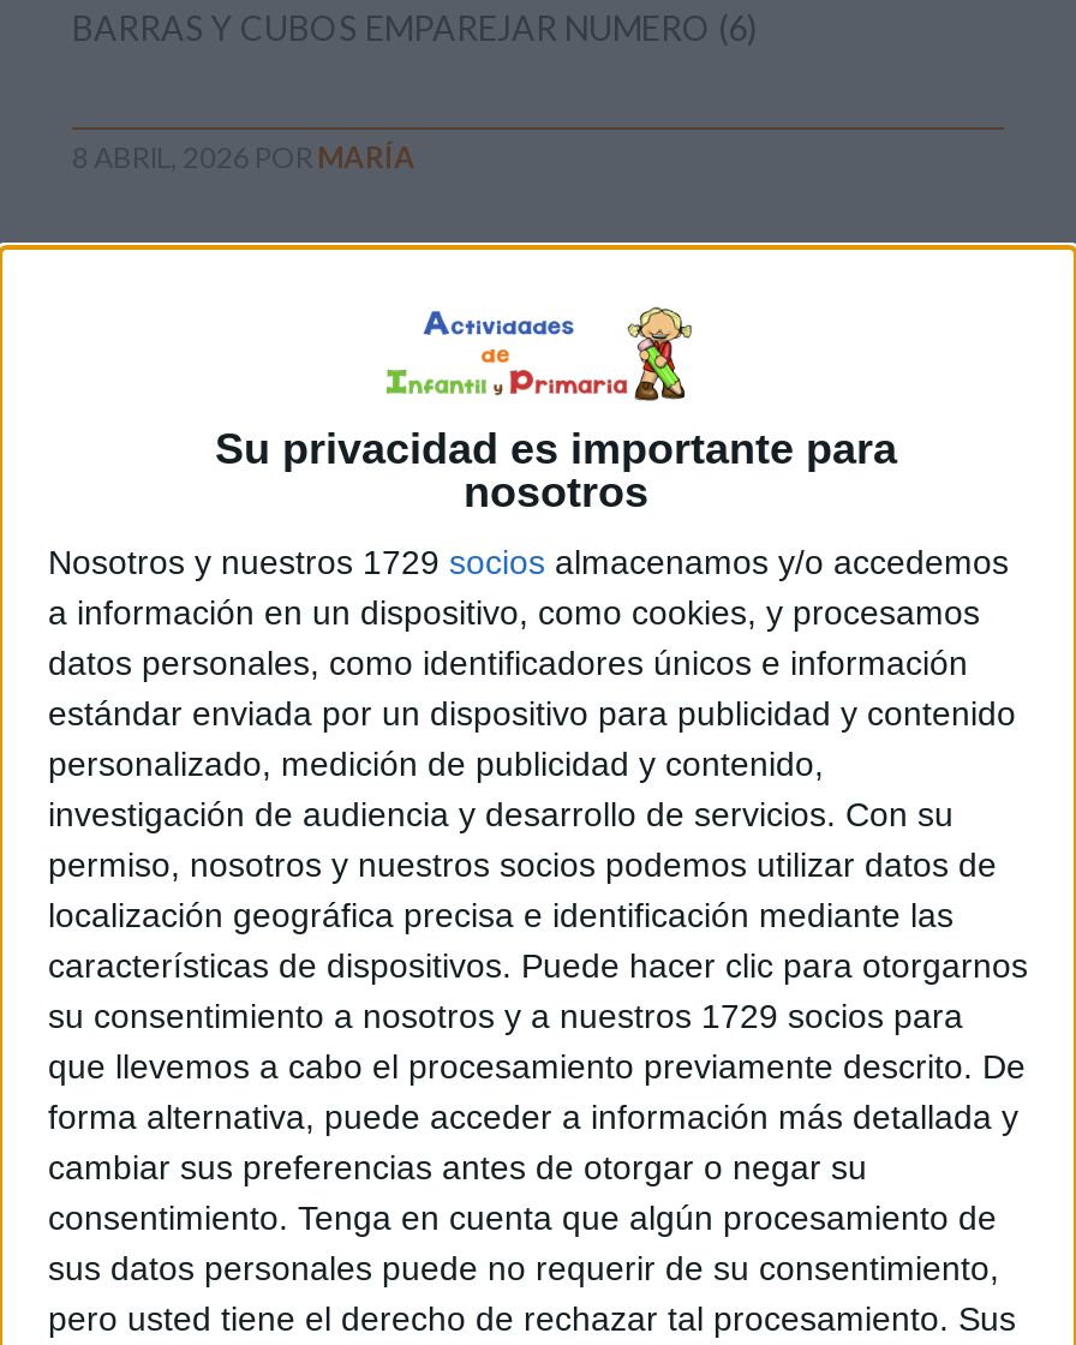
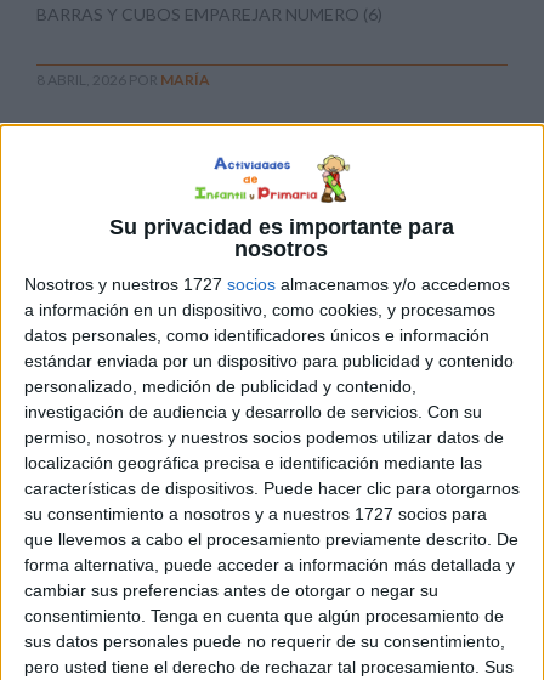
- Nosotros y nuestros 1729 socios almacenamos y/o accedemos
+ Nosotros y nuestros 1727 socios almacenamos y/o accedemos

- su consentimiento a nosotros y a nuestros 1729 socios para
+ su consentimiento a nosotros y a nuestros 1727 socios para
